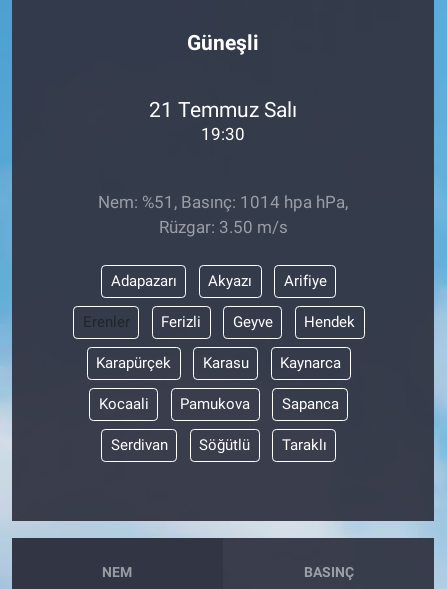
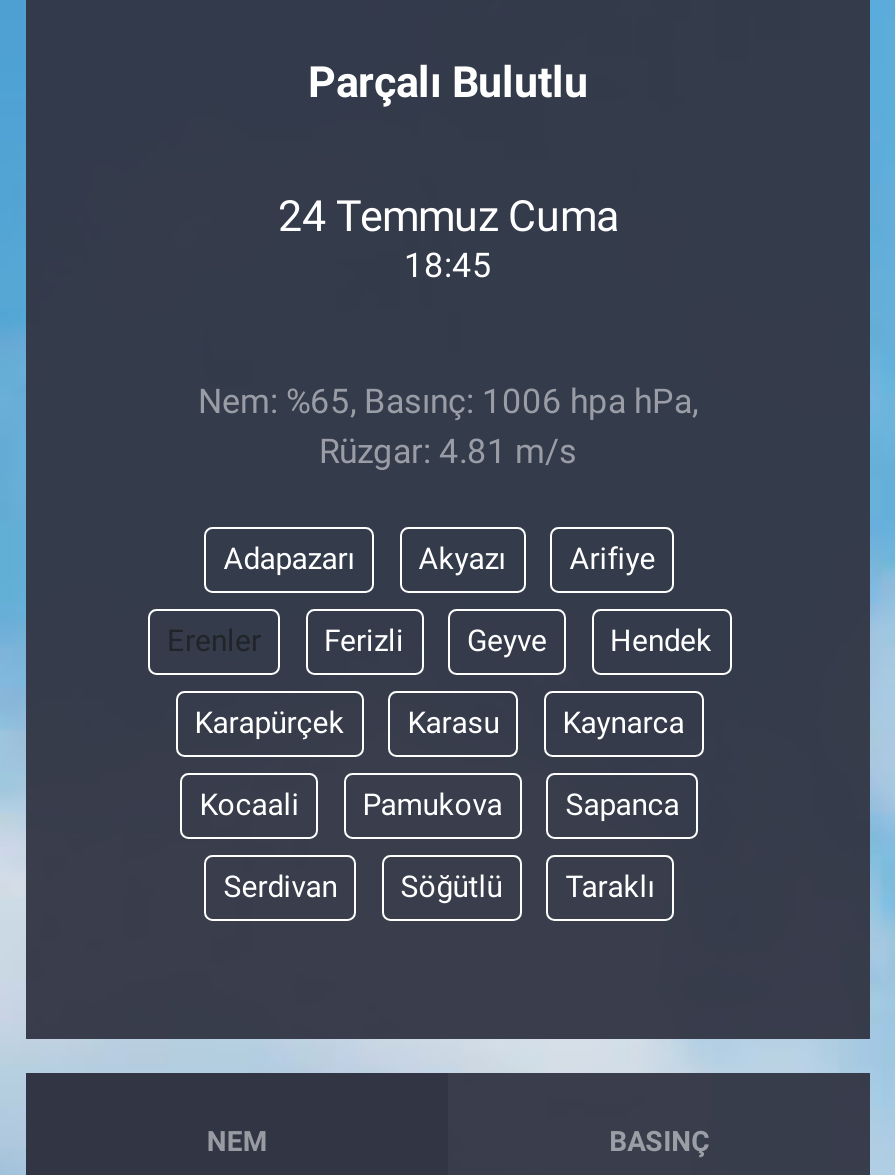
- Güneşli
+ Parçalı Bulutlu

- 21 Temmuz Salı
- 19:30
+ 24 Temmuz Cuma
+ 18:45

- Nem: %51, Basınç: 1014 hpa hPa,
- Rüzgar: 3.50 m/s
+ Nem: %65, Basınç: 1006 hpa hPa,
+ Rüzgar: 4.81 m/s
